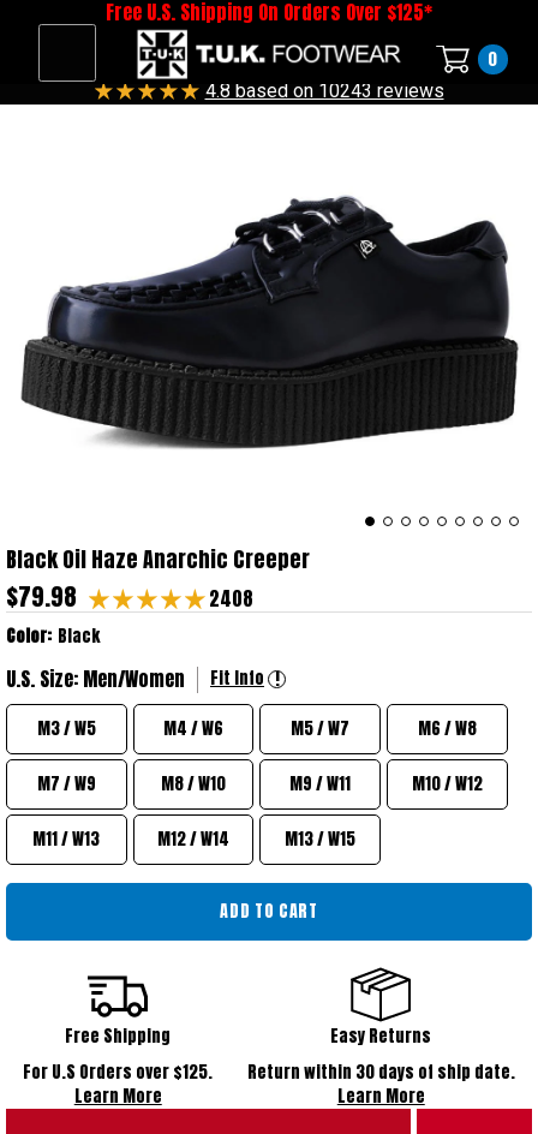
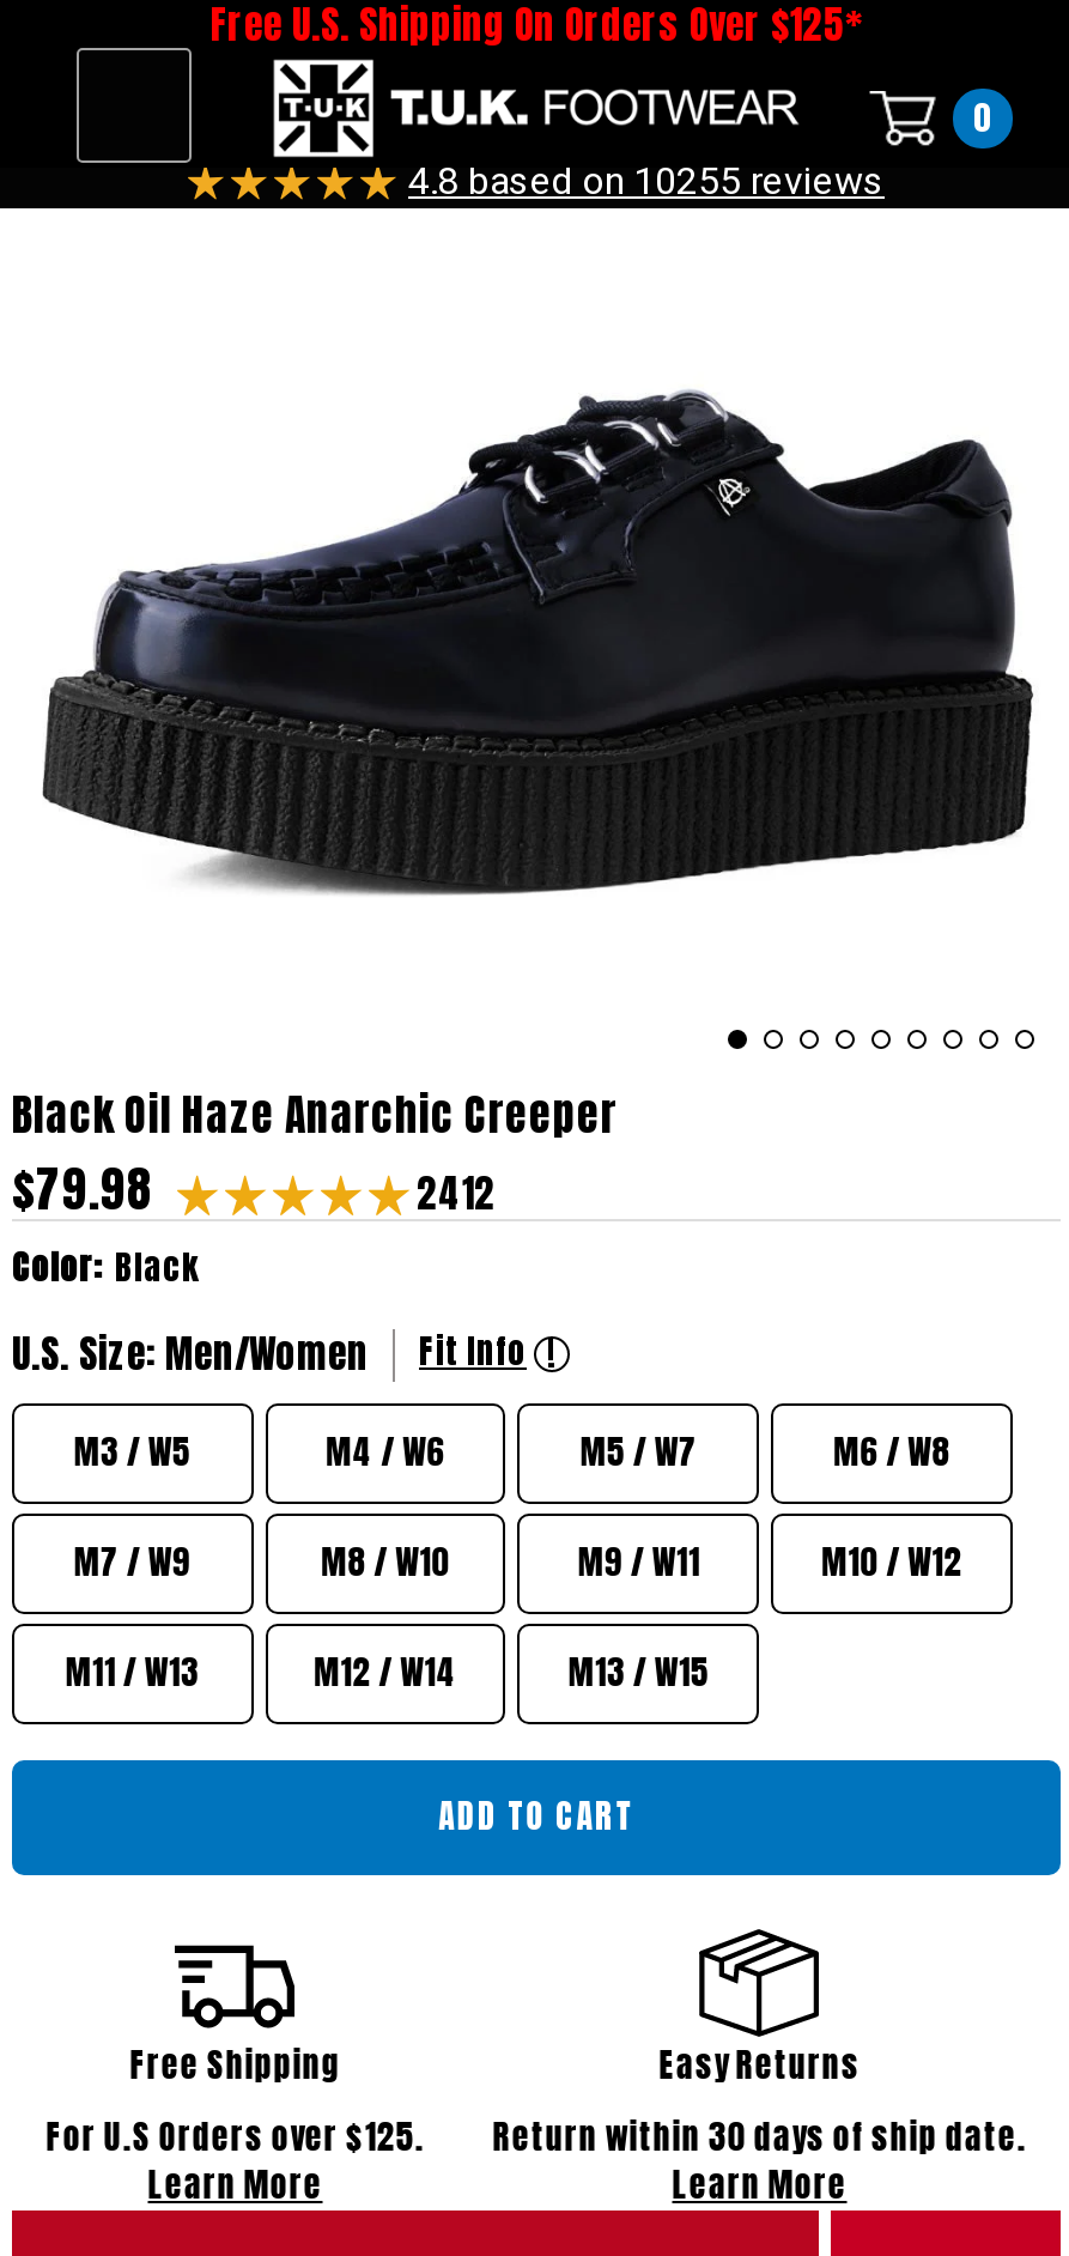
- 4.8 based on 10243 reviews
+ 4.8 based on 10255 reviews

- 2408
+ 2412
